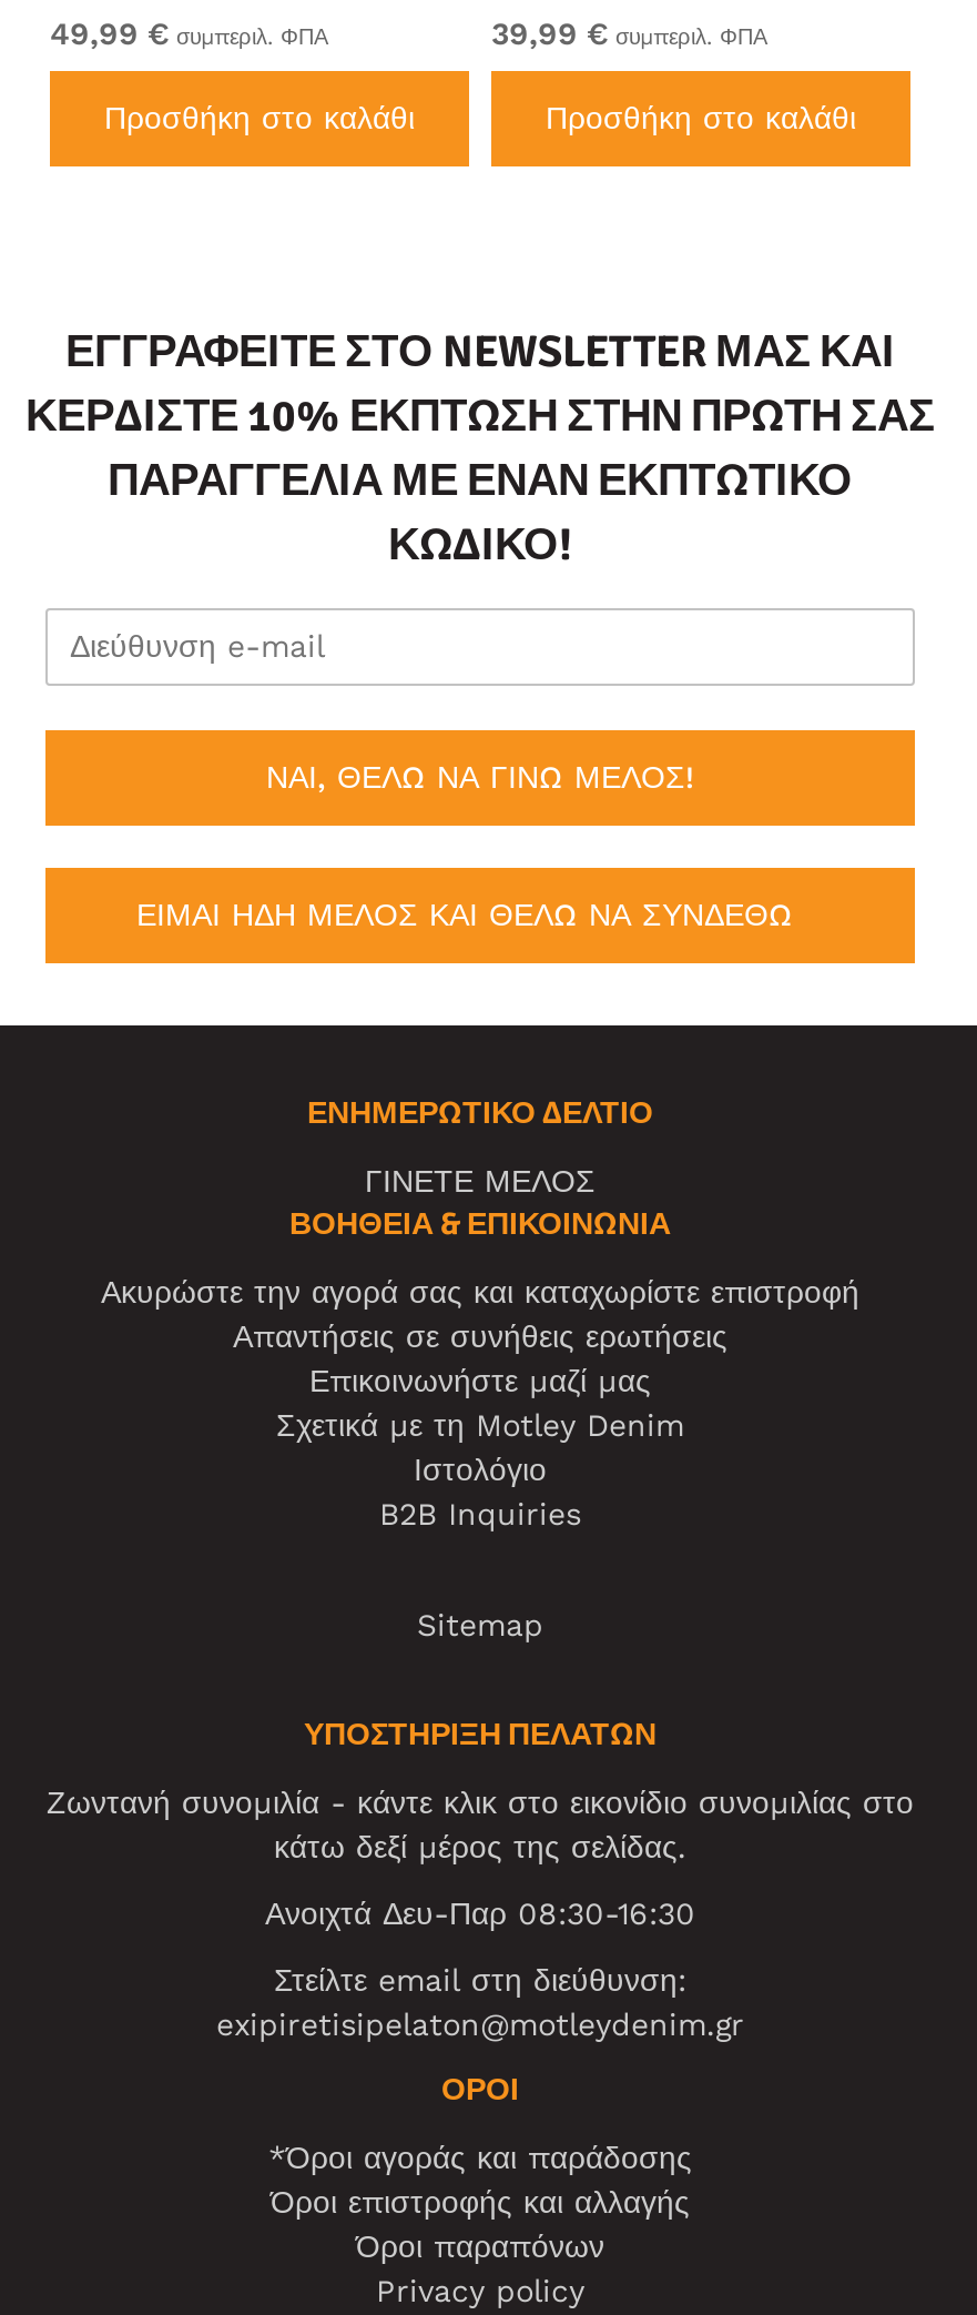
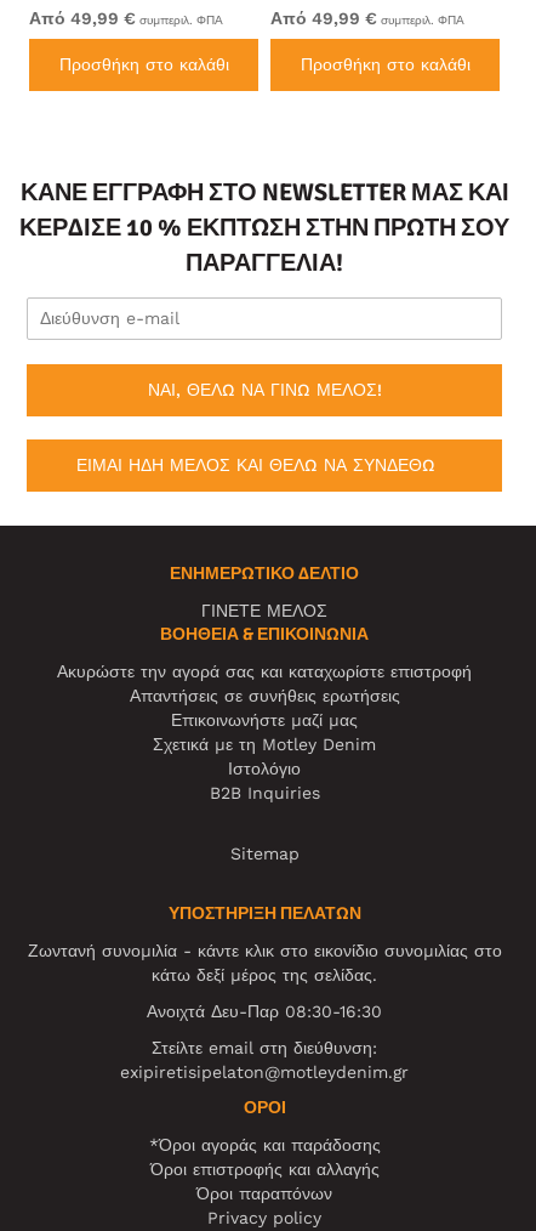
- 49,99 €συμπεριλ. ΦΠΑ
+ Από 49,99 €συμπεριλ. ΦΠΑ

- 39,99 €συμπεριλ. ΦΠΑ
+ Από 49,99 €συμπεριλ. ΦΠΑ

- ΕΓΓΡΑΦΕΊΤΕ ΣΤΟ NEWSLETTER ΜΑΣ ΚΑΙ
- ΚΕΡΔΊΣΤΕ 10% ΈΚΠΤΩΣΗ ΣΤΗΝ ΠΡΏΤΗ ΣΑΣ
- ΠΑΡΑΓΓΕΛΊΑ ΜΕ ΈΝΑΝ ΕΚΠΤΩΤΙΚΌ
- ΚΩΔΙΚΌ!
+ ΚΆΝΕ ΕΓΓΡΑΦΉ ΣΤΟ NEWSLETTER ΜΑΣ ΚΑΙ
+ ΚΈΡΔΙΣΕ 10 % ΈΚΠΤΩΣΗ ΣΤΗΝ ΠΡΏΤΗ ΣΟΥ
+ ΠΑΡΑΓΓΕΛΊΑ!
